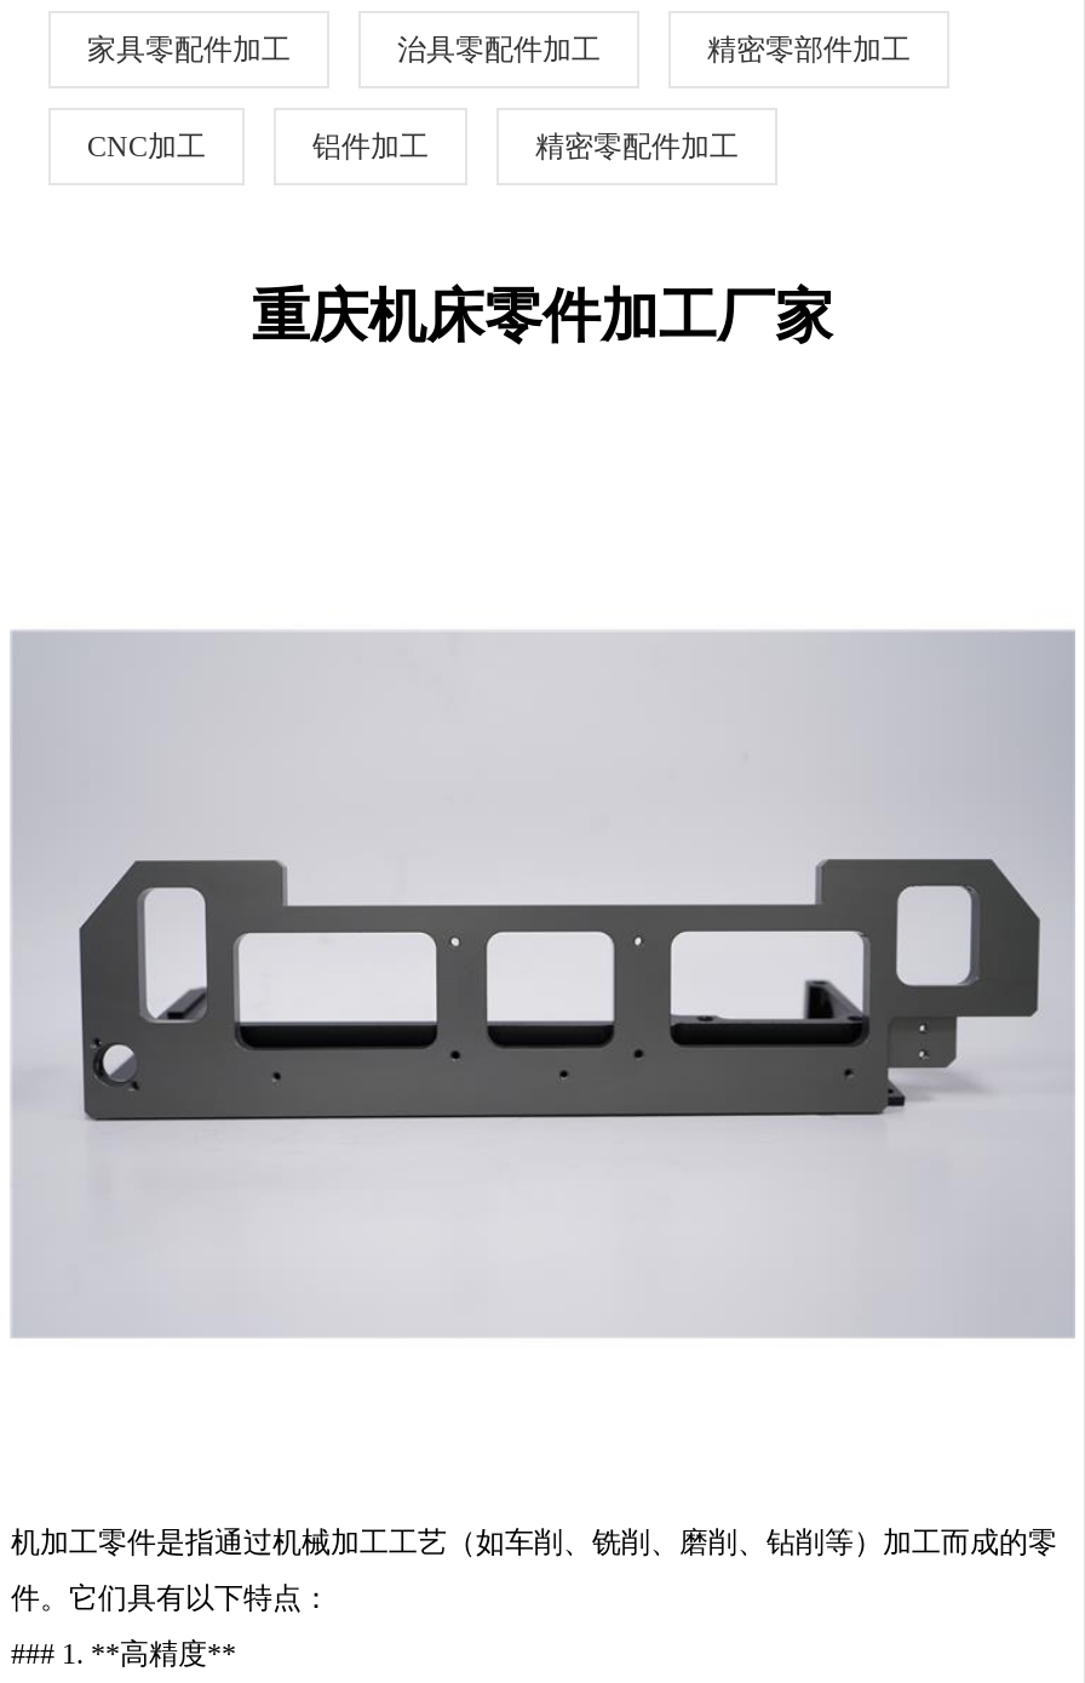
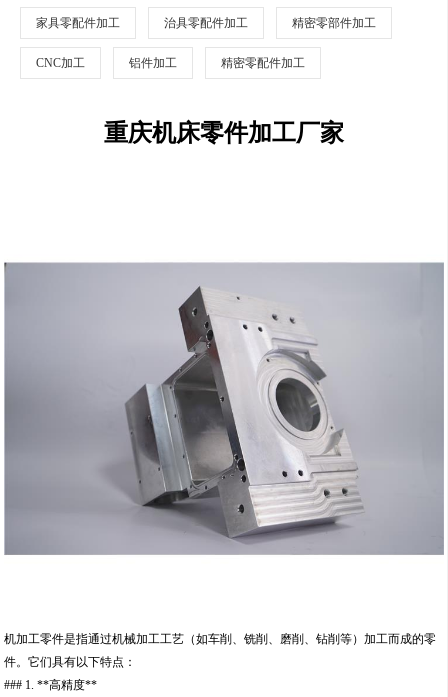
- [image]
+ [image]
